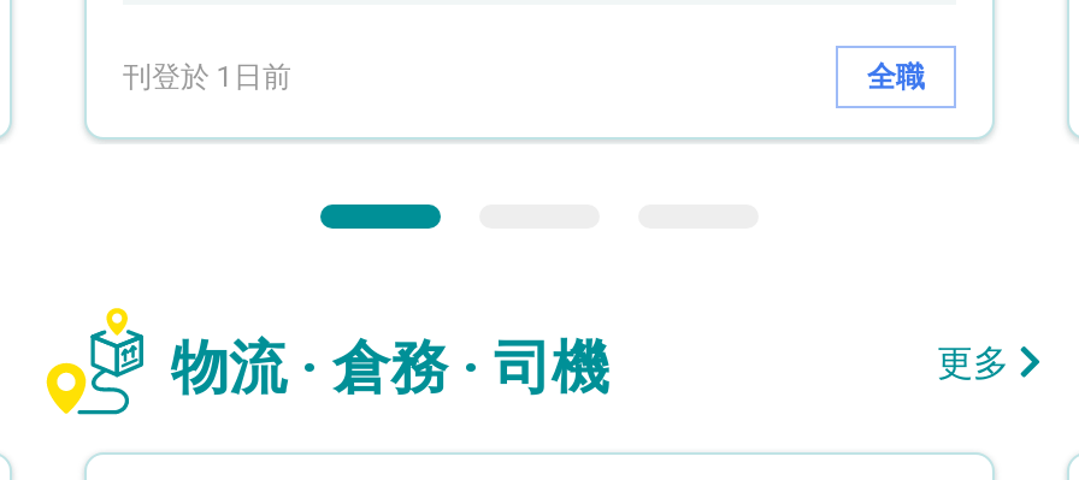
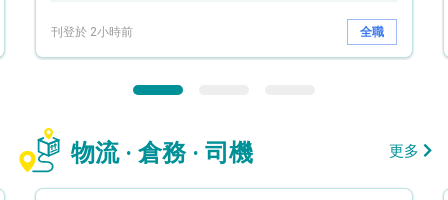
- 刊登於 1日前
+ 刊登於 2小時前
